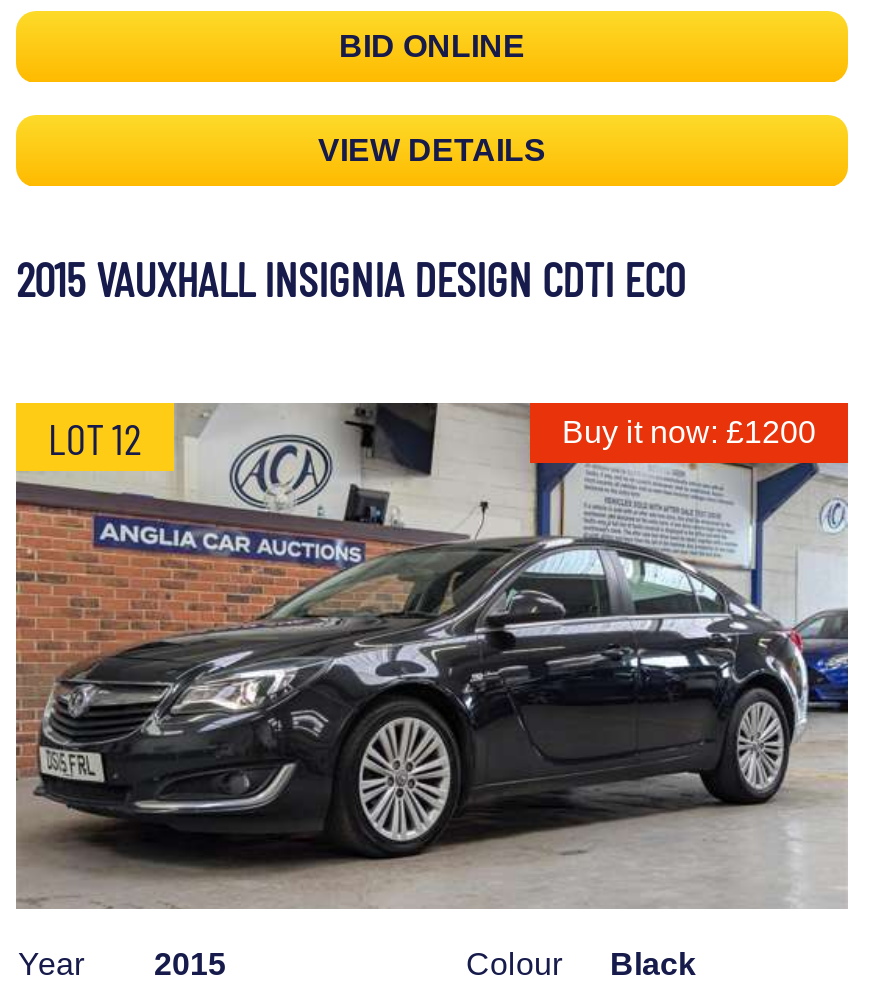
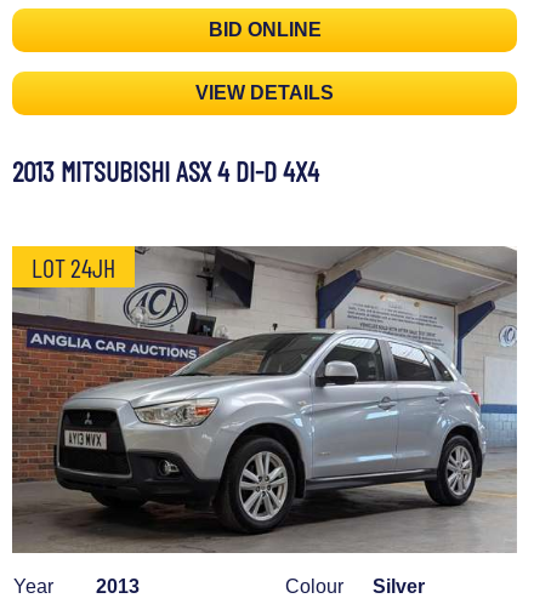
- 2015 VAUXHALL INSIGNIA DESIGN CDTI ECO
+ 2013 MITSUBISHI ASX 4 DI-D 4X4

- [image]
- LOT 12
- Buy it now: £1200
+ [image]
+ LOT 24JH

- 2015
+ 2013

- Black
+ Silver
